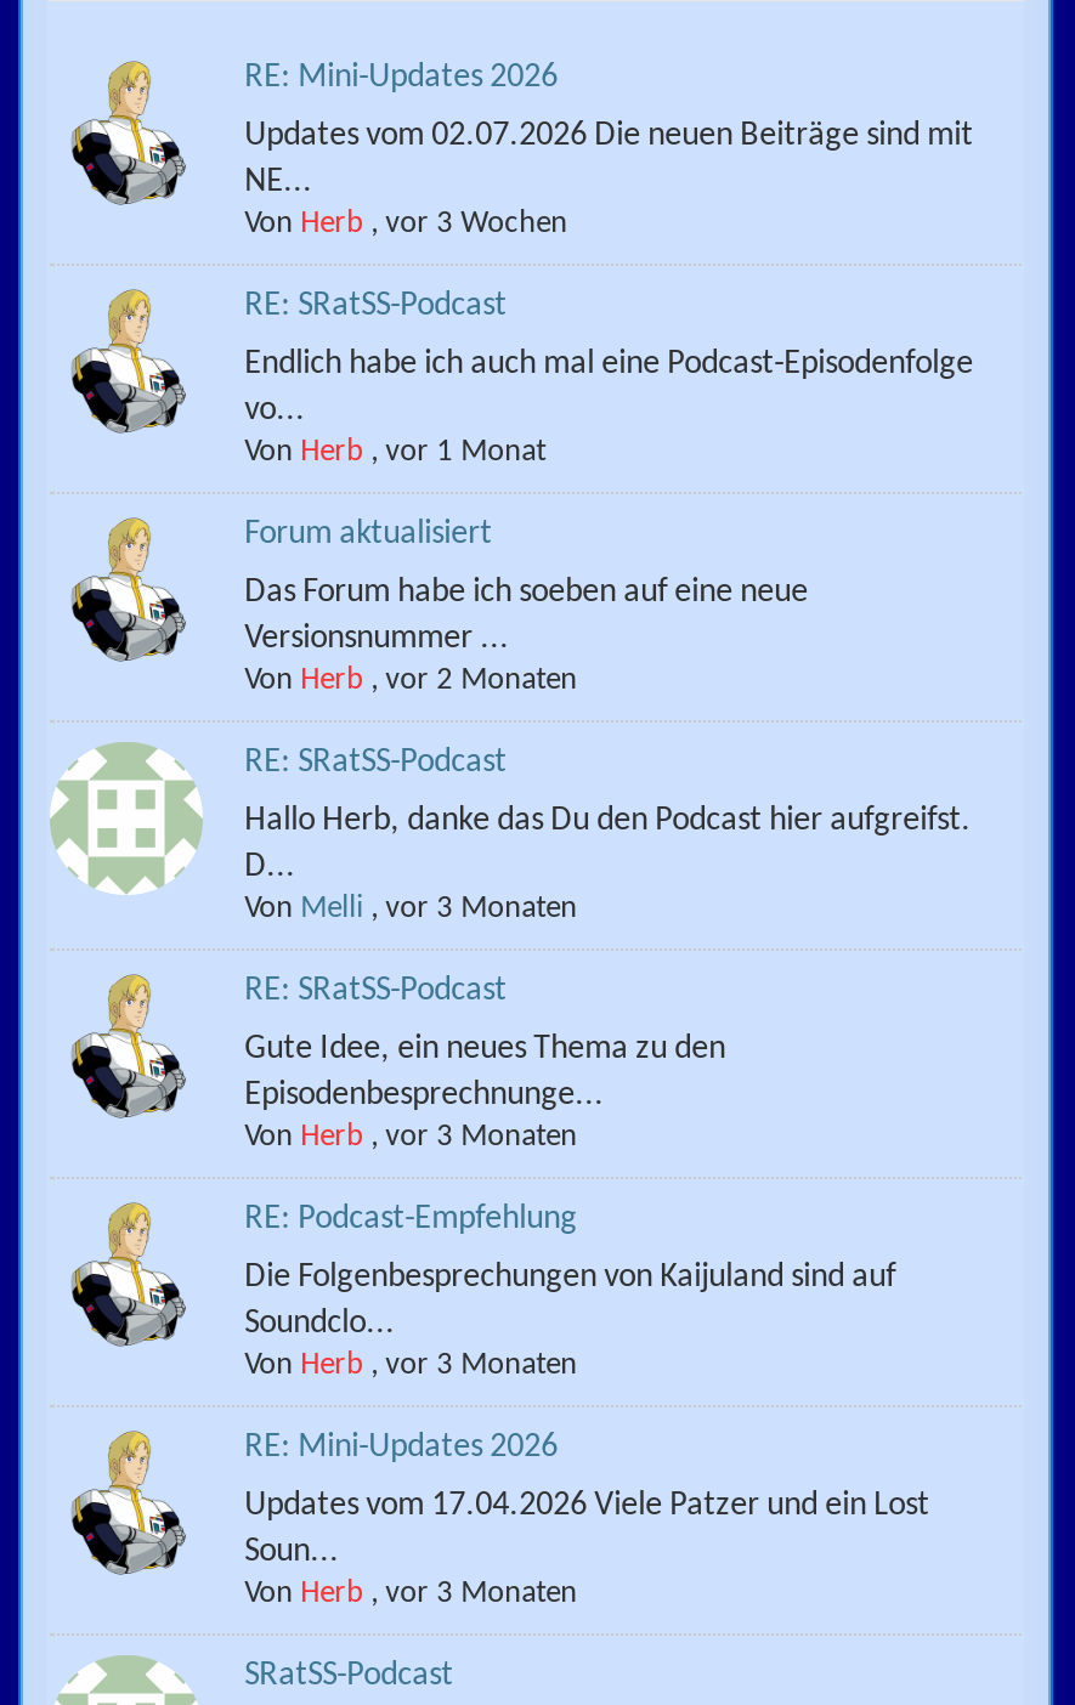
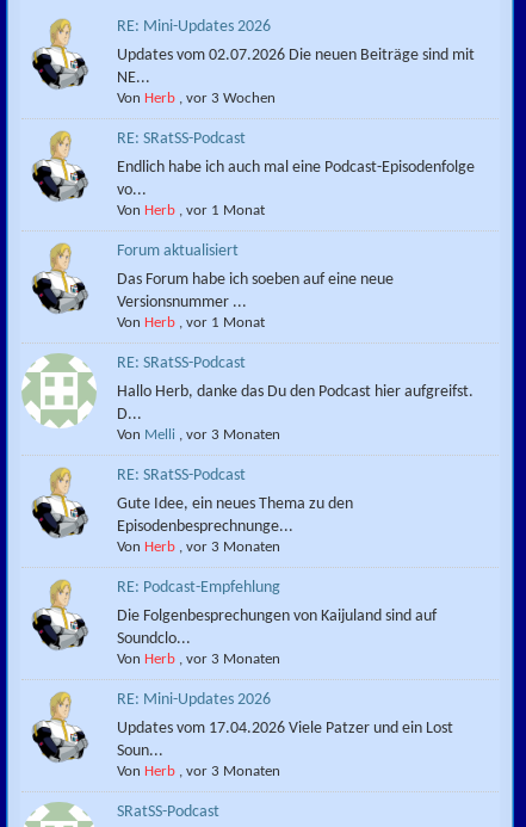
- Von Herb, vor 2 Monaten
+ Von Herb, vor 1 Monat
